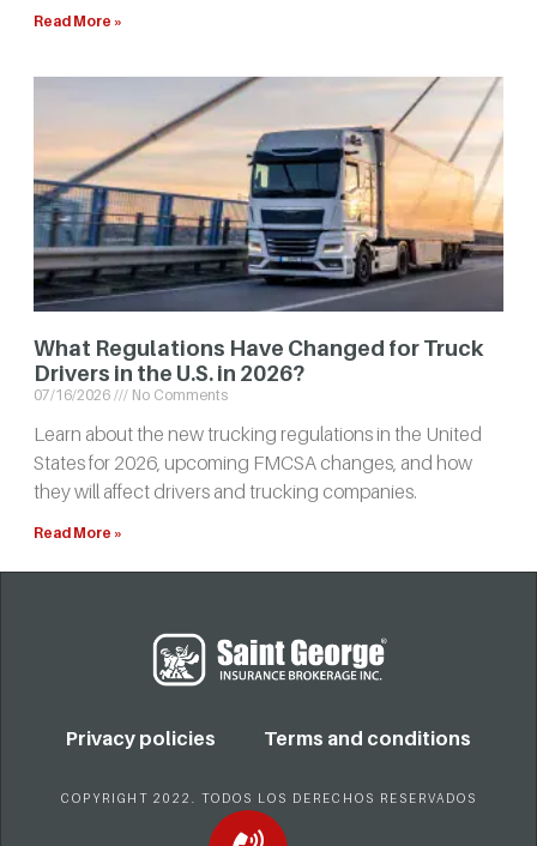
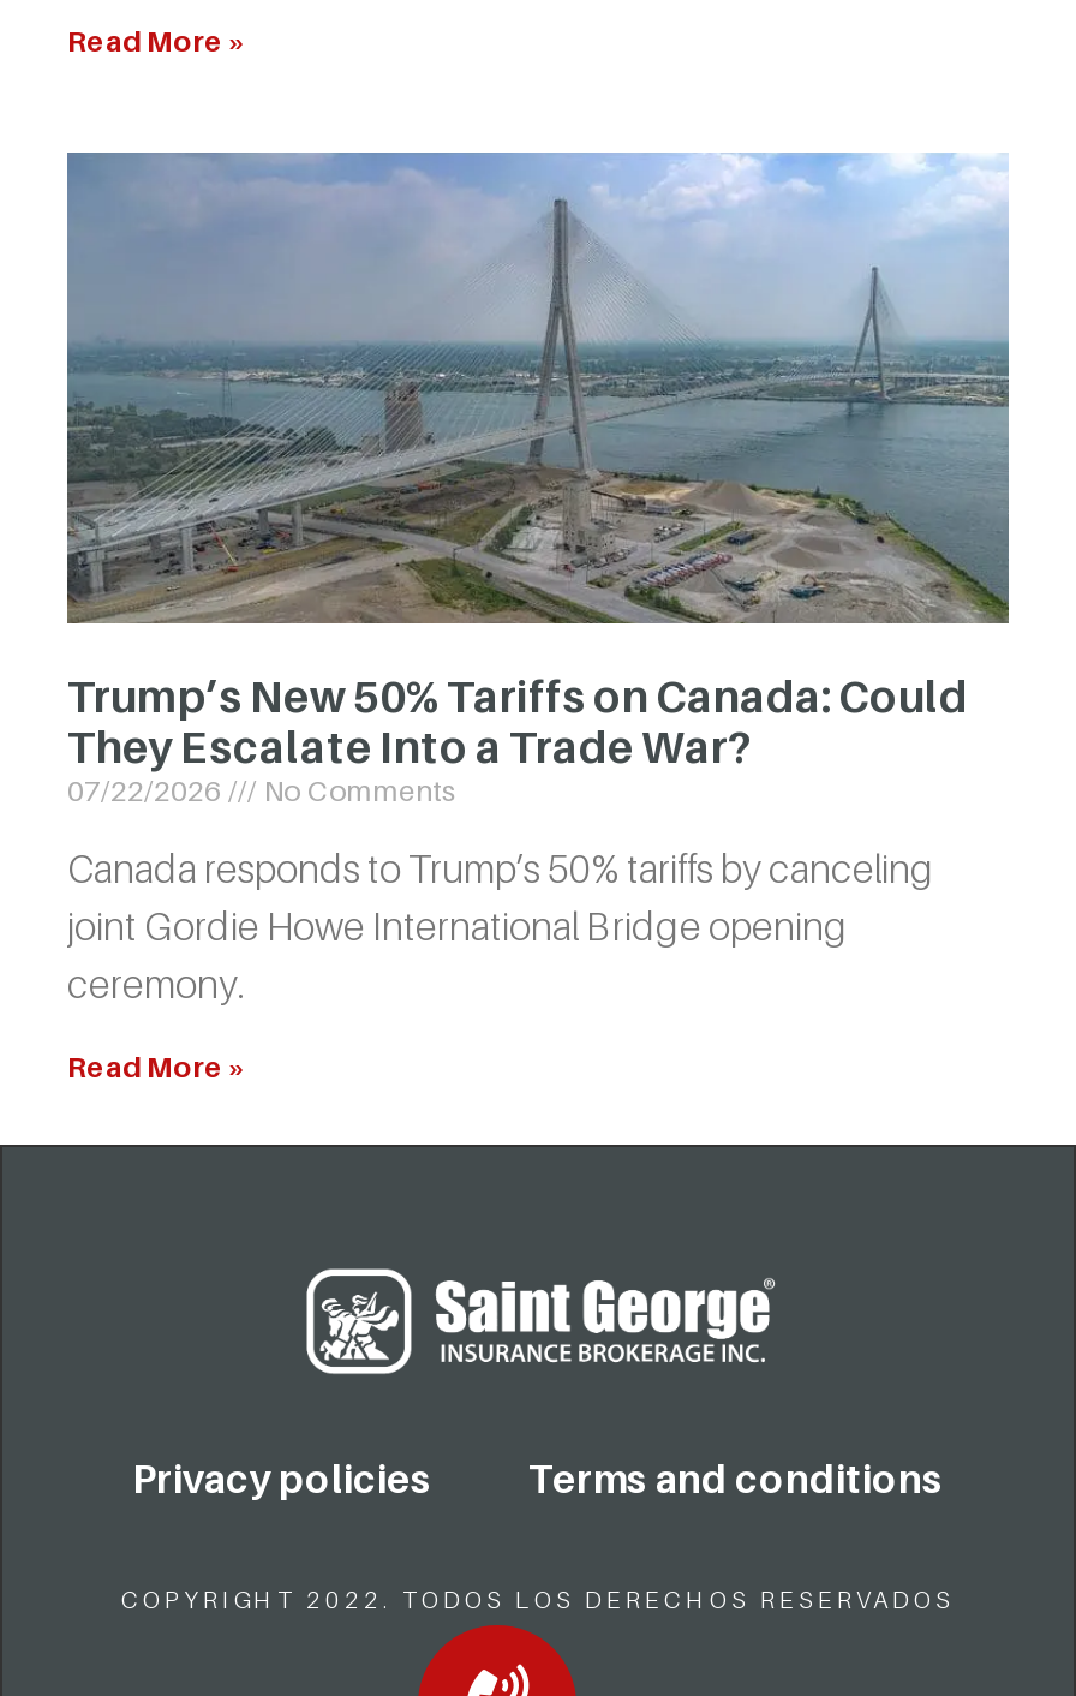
- [image]
- What Regulations Have Changed for Truck
- Drivers in the U.S. in 2026?
- 07/16/2026
+ [image]
+ Trump’s New 50% Tariffs on Canada: Could
+ They Escalate Into a Trade War?
+ 07/22/2026

- Learn about the new trucking regulations in the United
- States for 2026, upcoming FMCSA changes, and how
- they will affect drivers and trucking companies.
+ Canada responds to Trump’s 50% tariffs by canceling
+ joint Gordie Howe International Bridge opening
+ ceremony.
